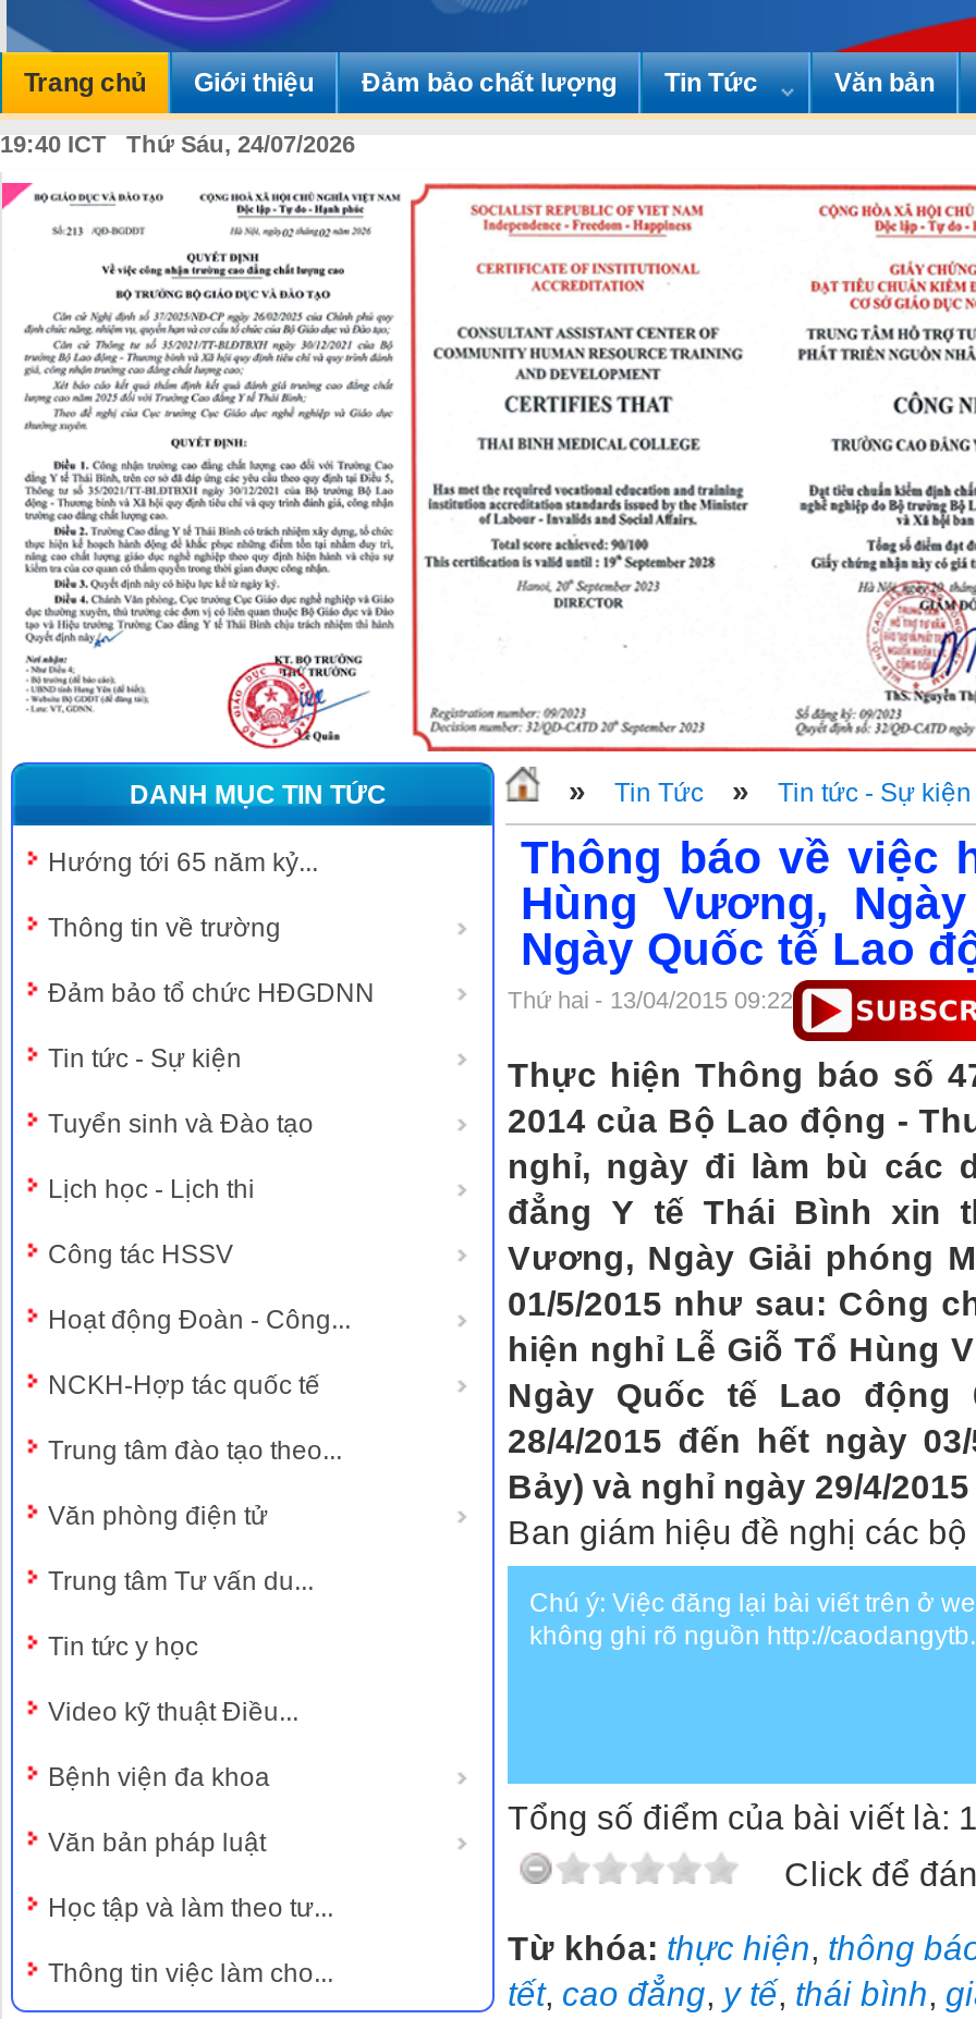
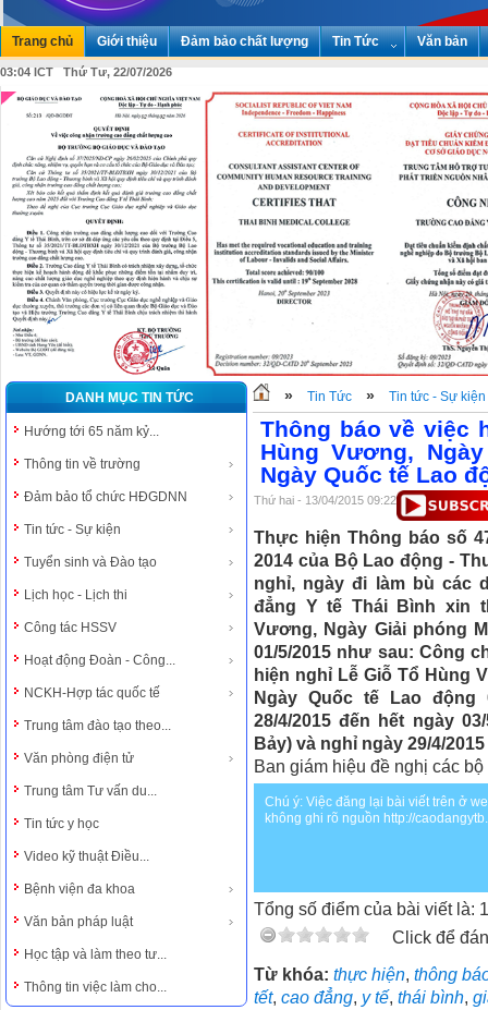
- 19:40 ICT Thứ Sáu, 24/07/2026
+ 03:04 ICT Thứ Tư, 22/07/2026
